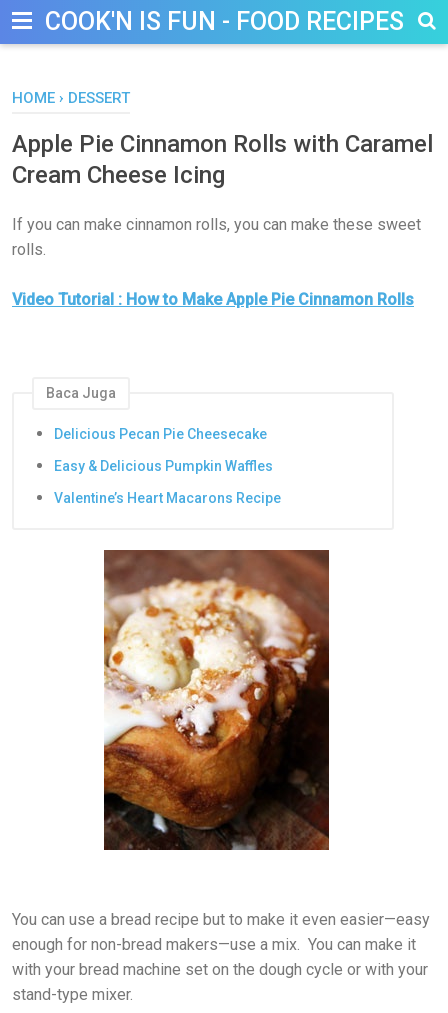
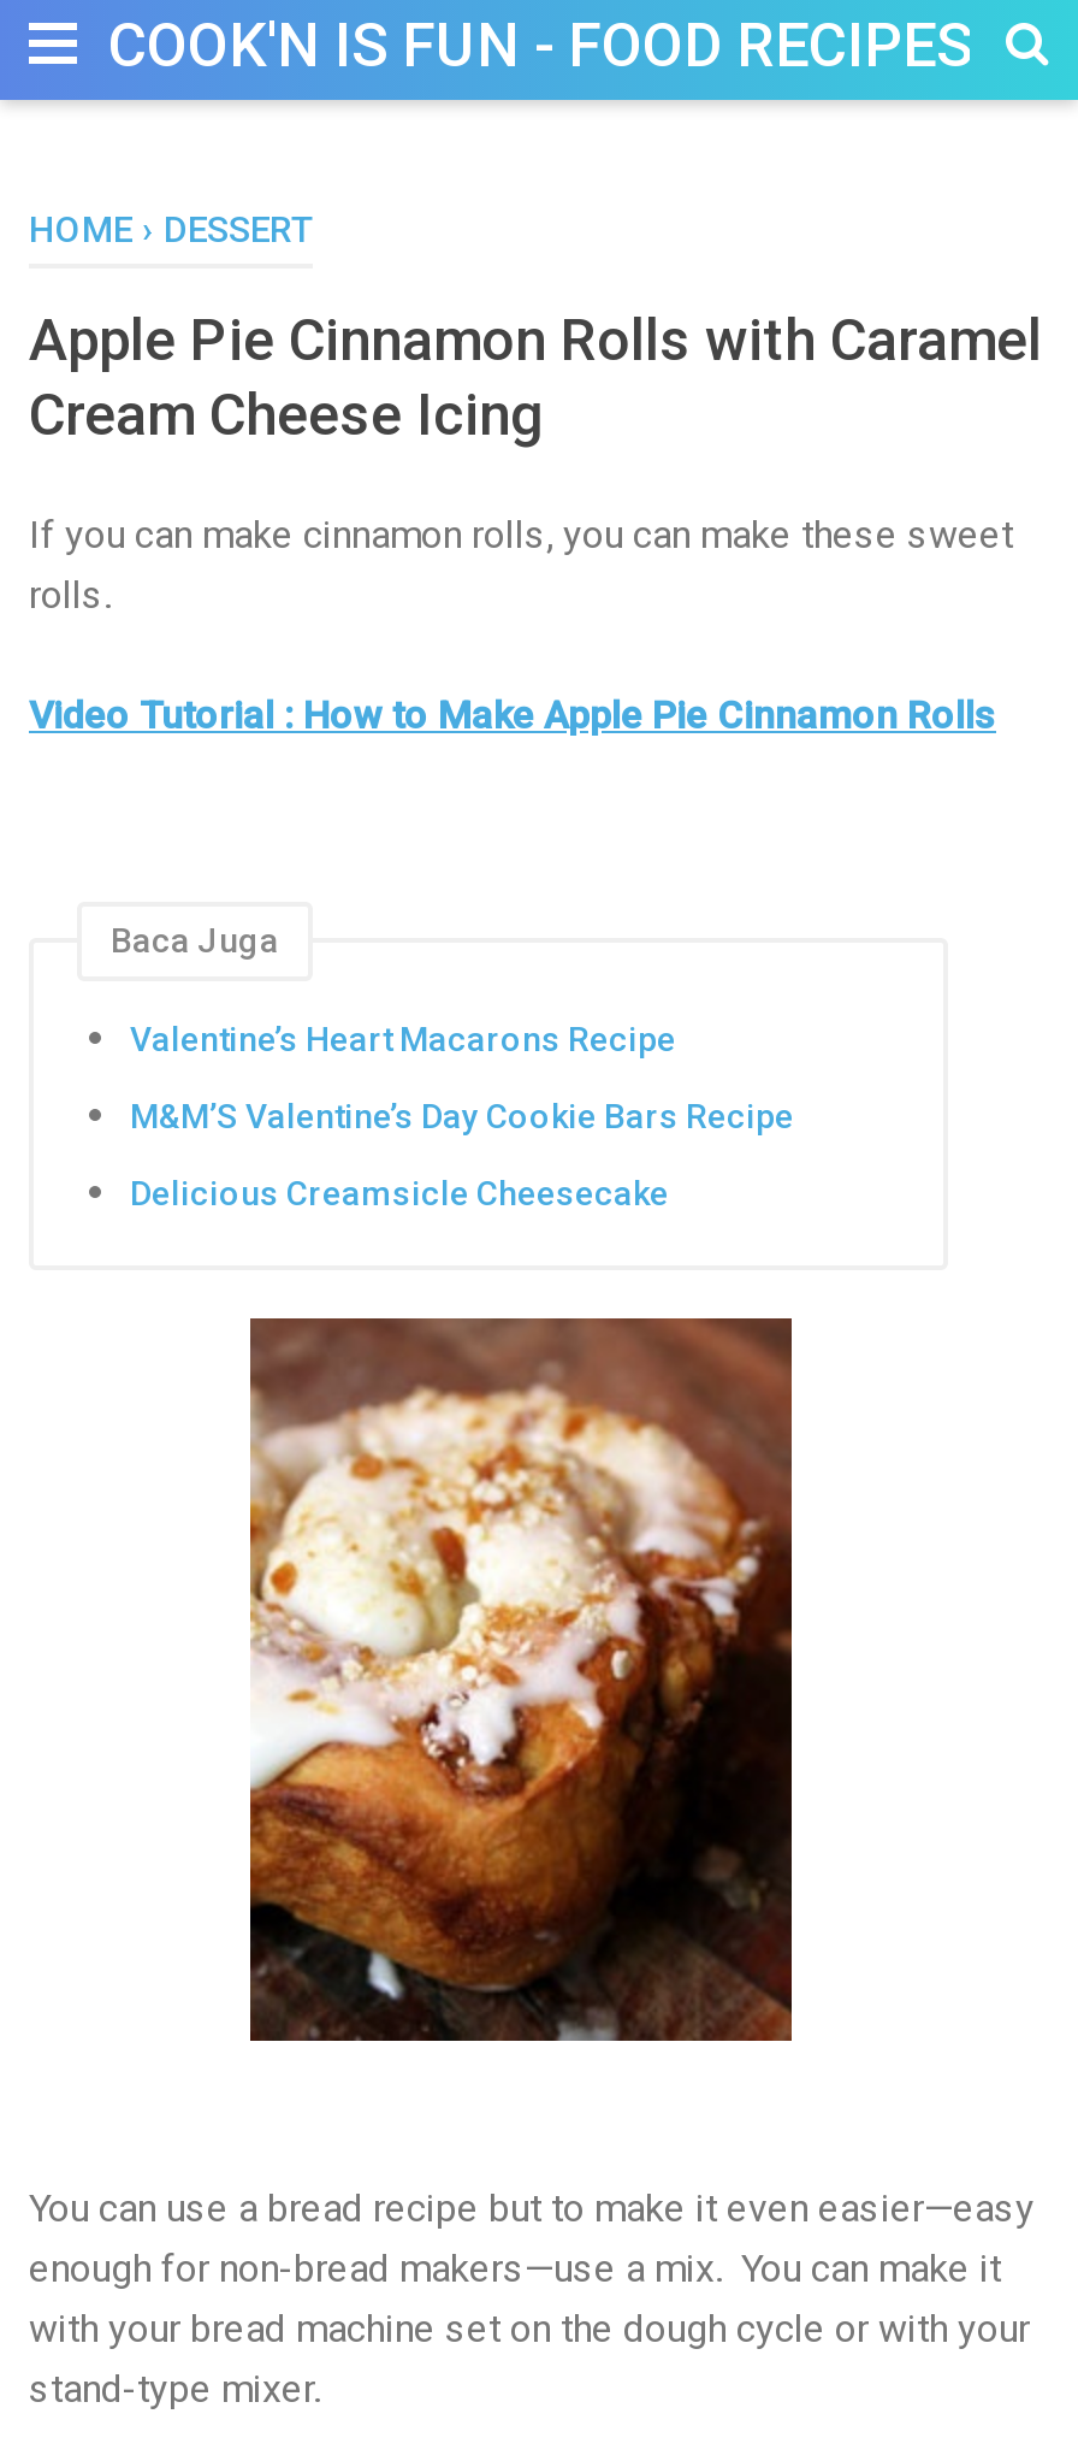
- Delicious Pecan Pie Cheesecake
- Easy & Delicious Pumpkin Waffles

moved up: Valentine’s Heart Macarons Recipe

+ M&M’S Valentine’s Day Cookie Bars Recipe
+ Delicious Creamsicle Cheesecake
